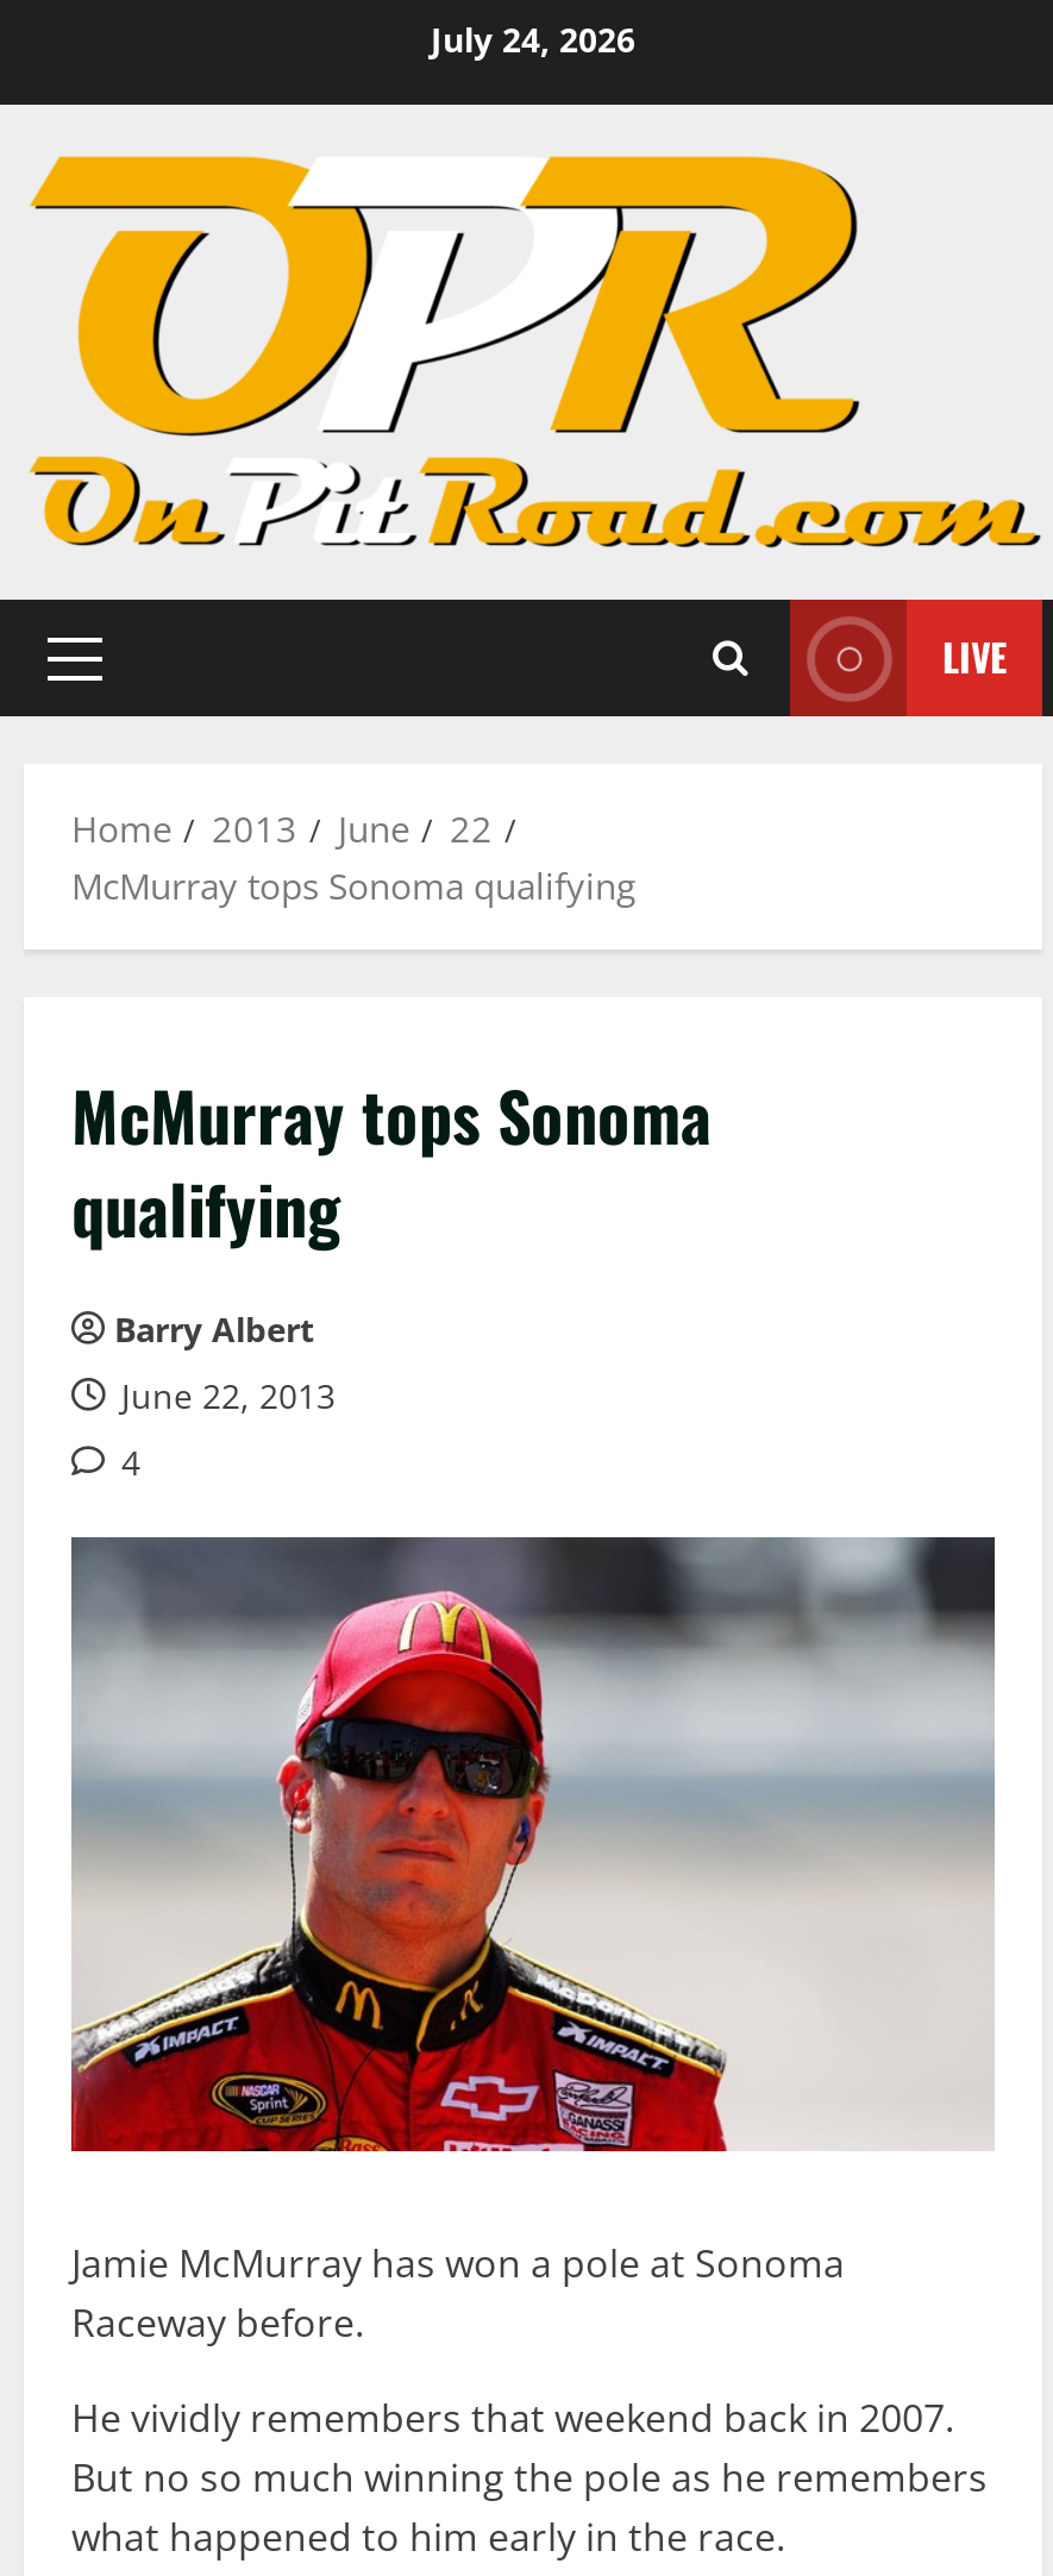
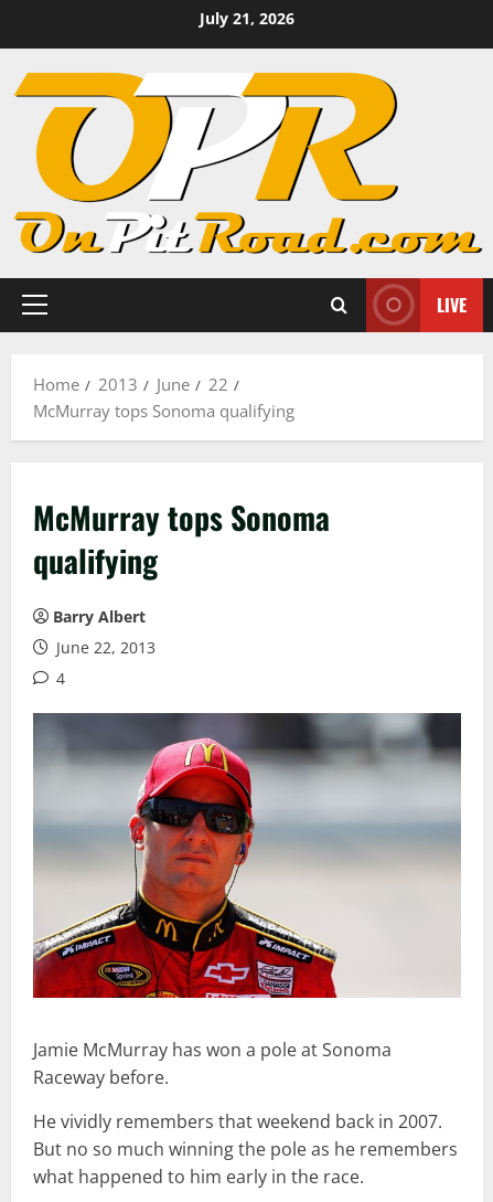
- July 24, 2026
+ July 21, 2026
